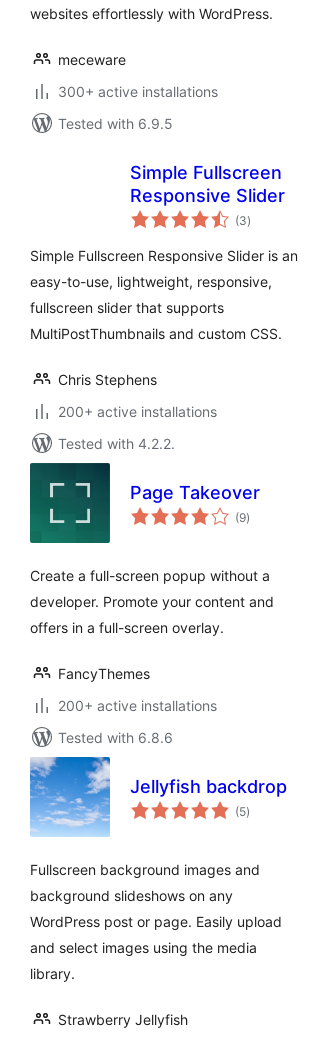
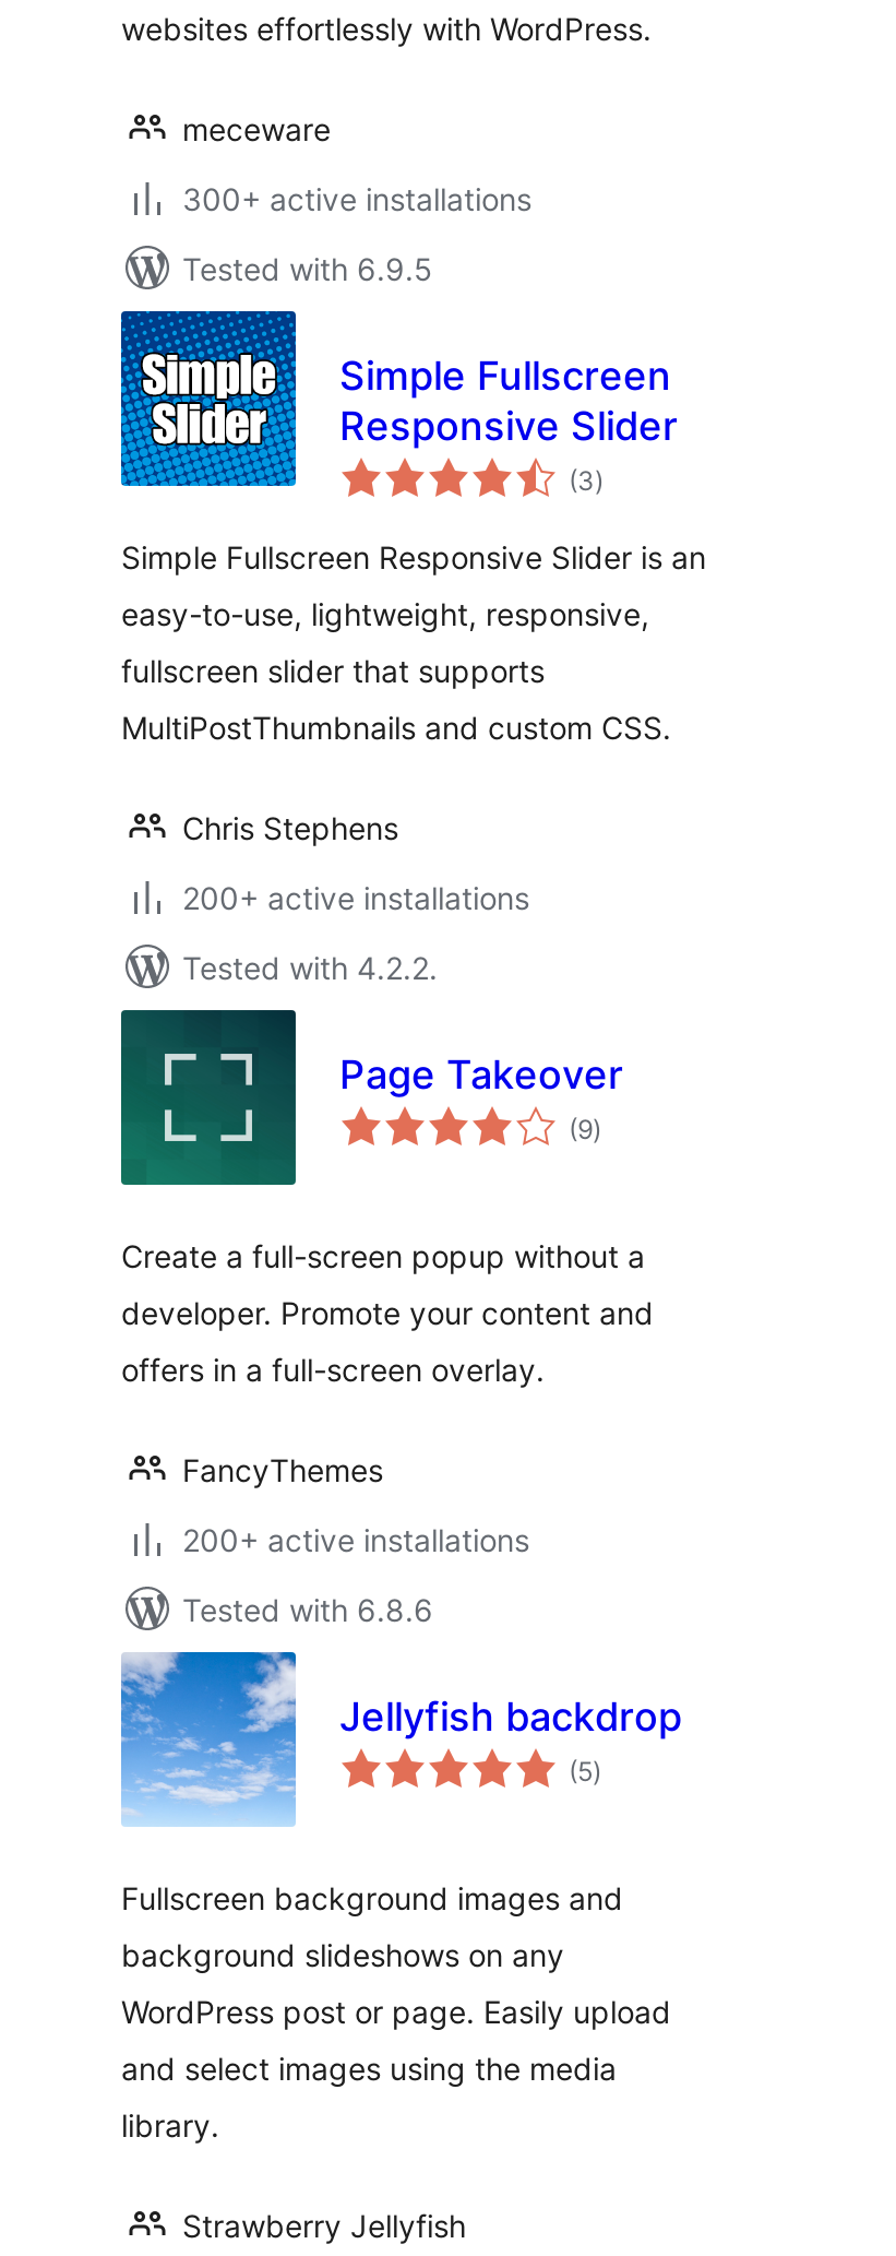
+ [image]
